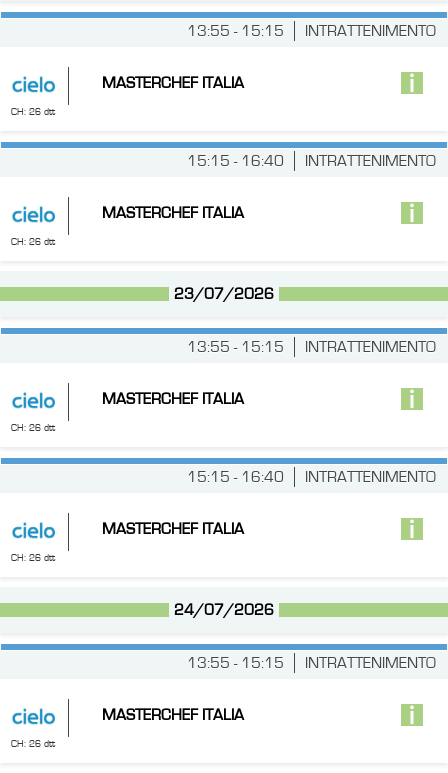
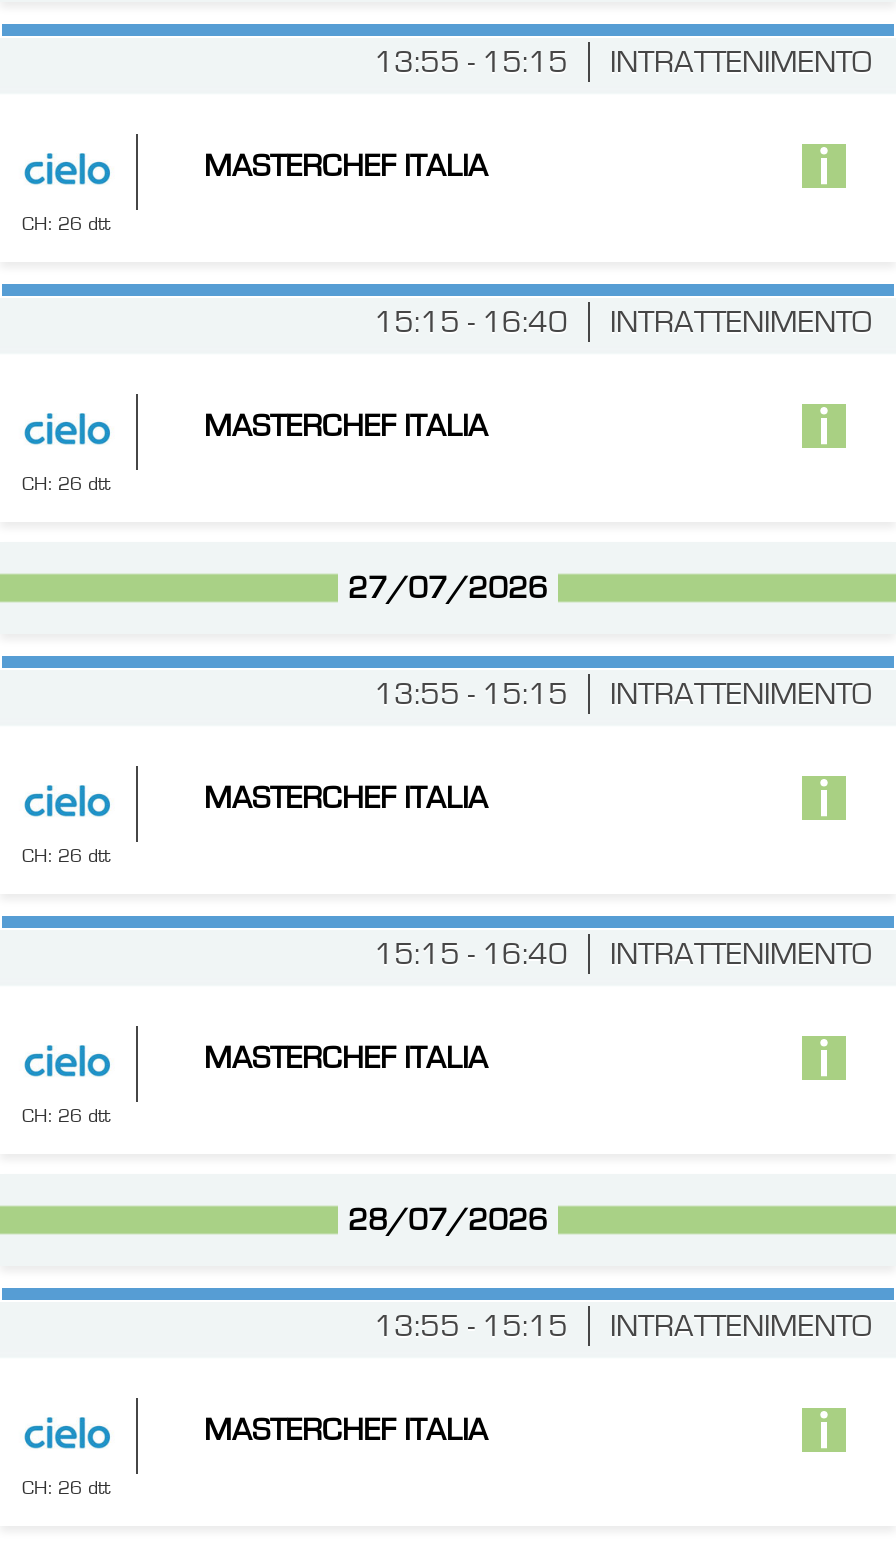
- 23/07/2026
+ 27/07/2026

- 24/07/2026
+ 28/07/2026
